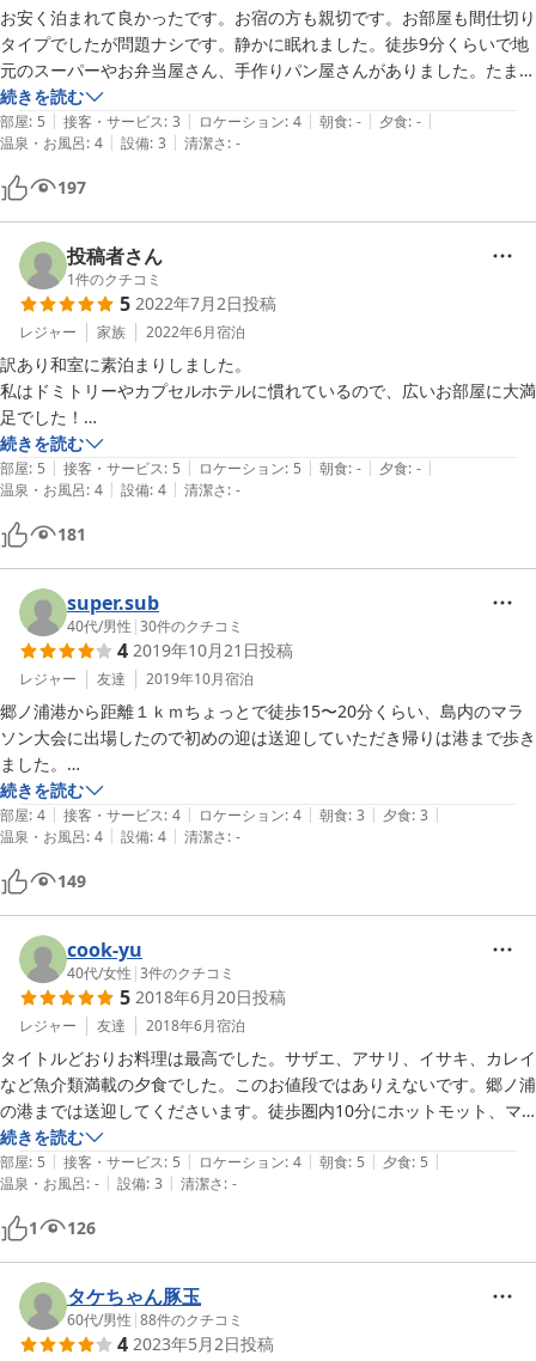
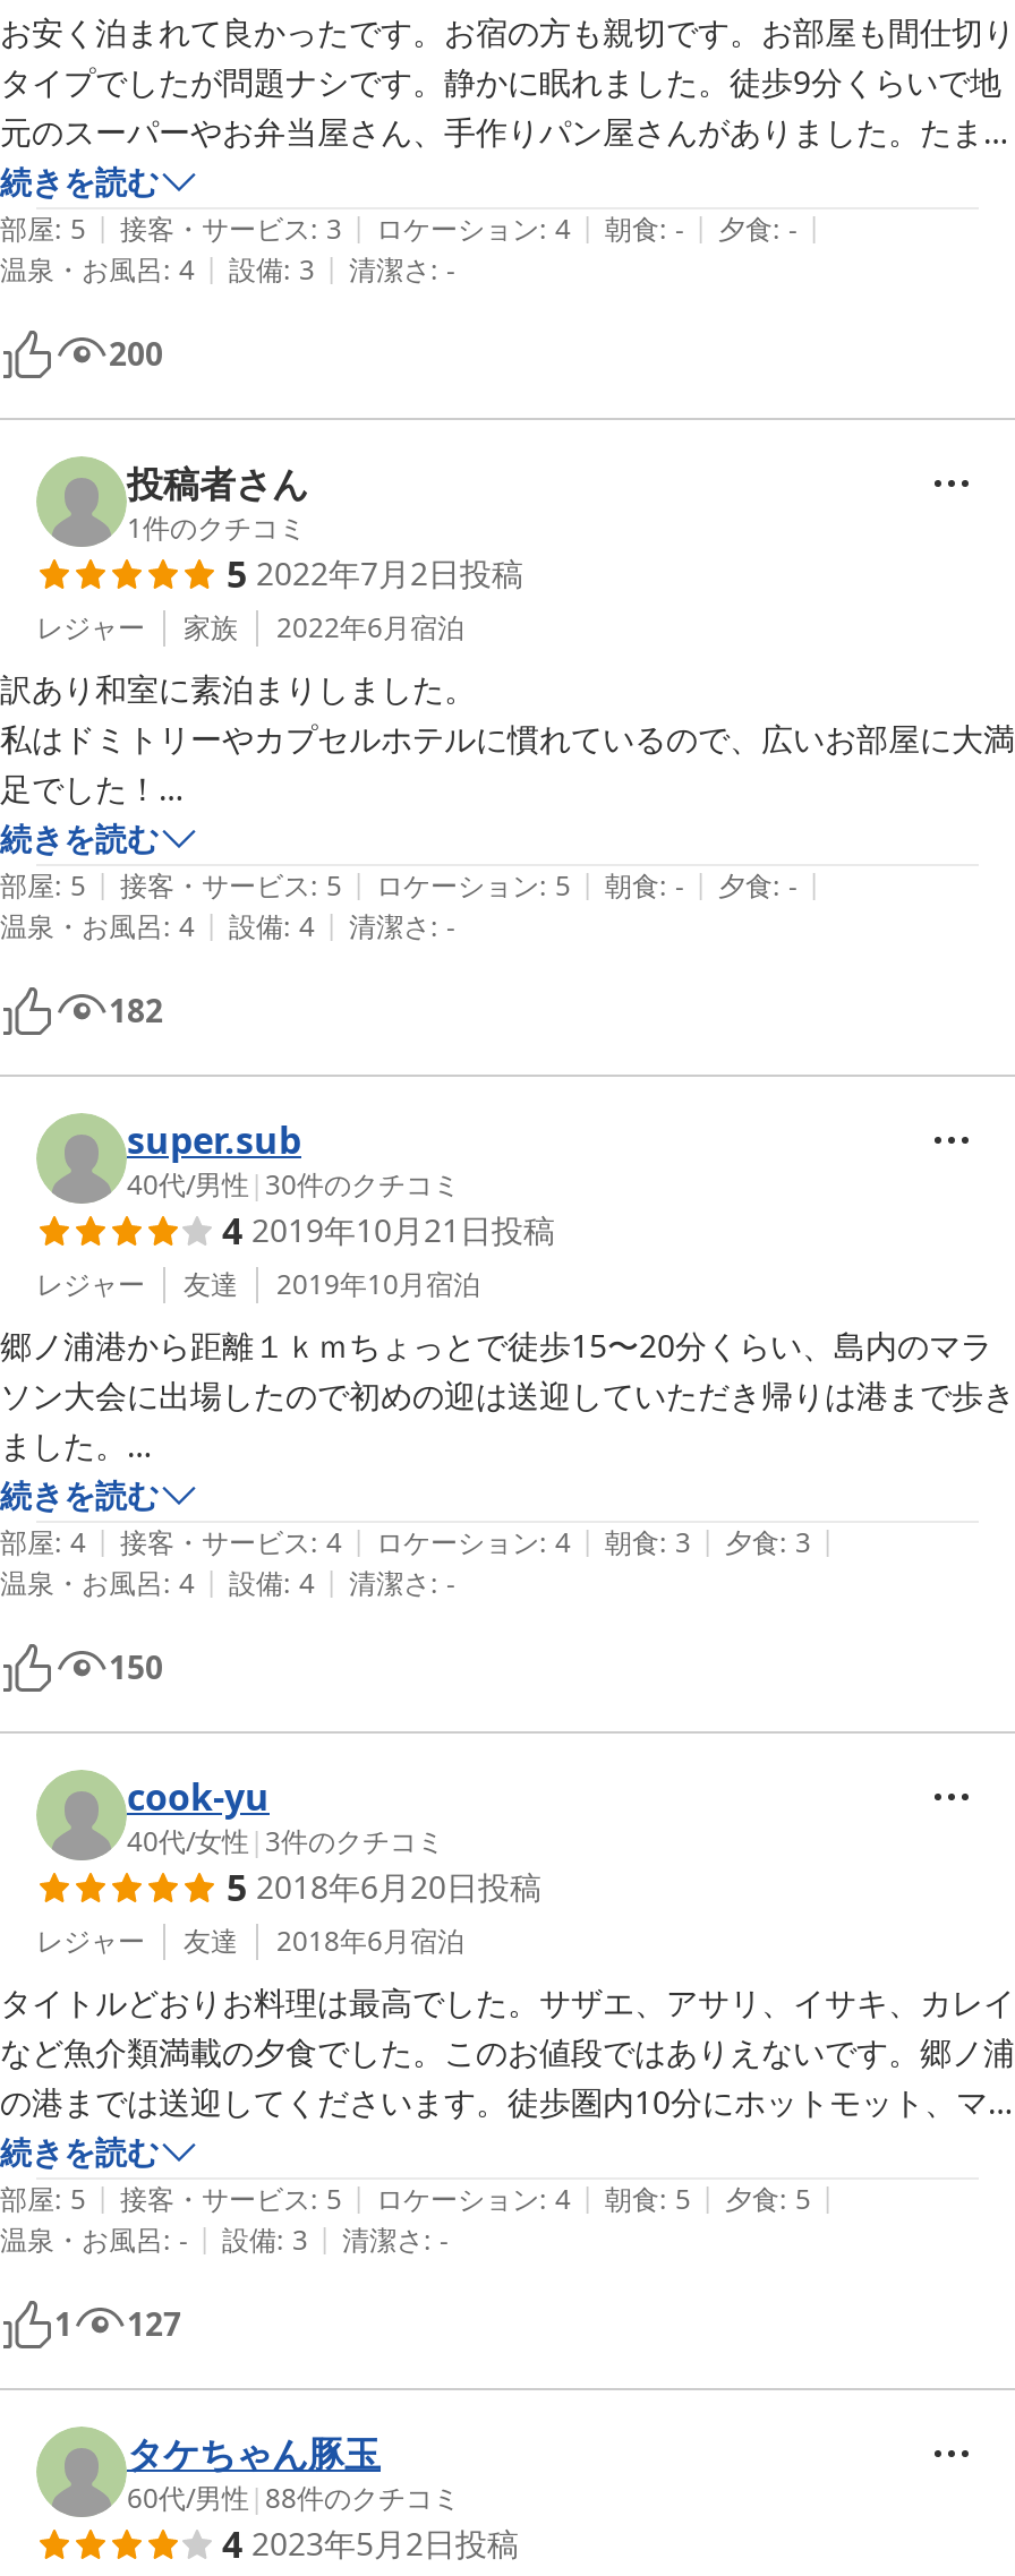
- 197
+ 200

- 181
+ 182

- 149
+ 150

- 1 126
+ 1 127
